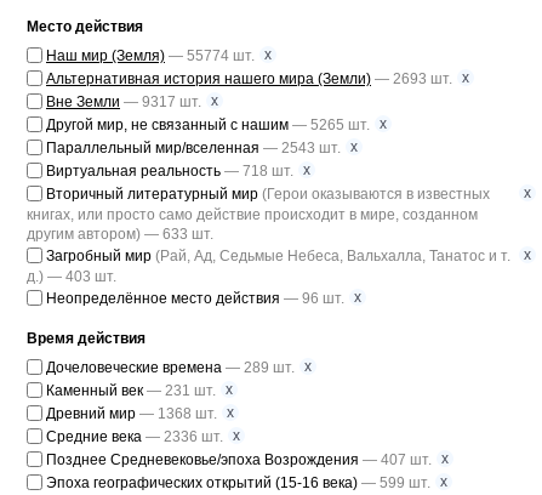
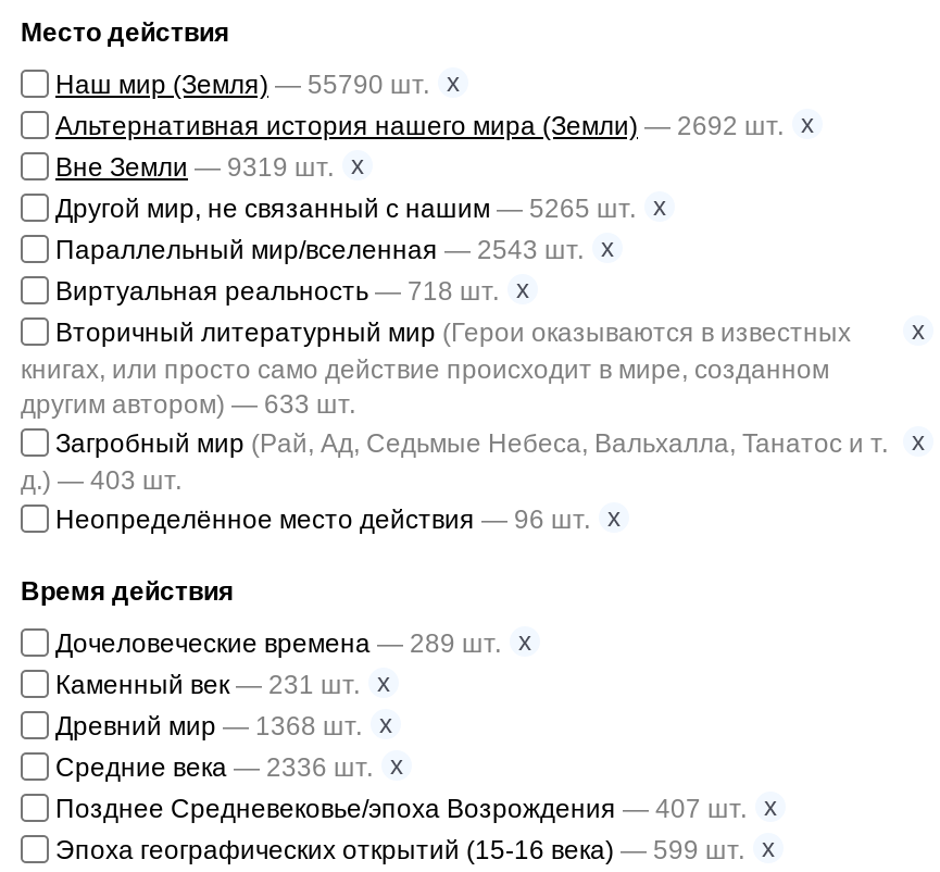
- Наш мир (Земля) — 55774 шт. x
+ Наш мир (Земля) — 55790 шт. x

- Альтернативная история нашего мира (Земли) — 2693 шт. x
+ Альтернативная история нашего мира (Земли) — 2692 шт. x

- Вне Земли — 9317 шт. x
+ Вне Земли — 9319 шт. x
